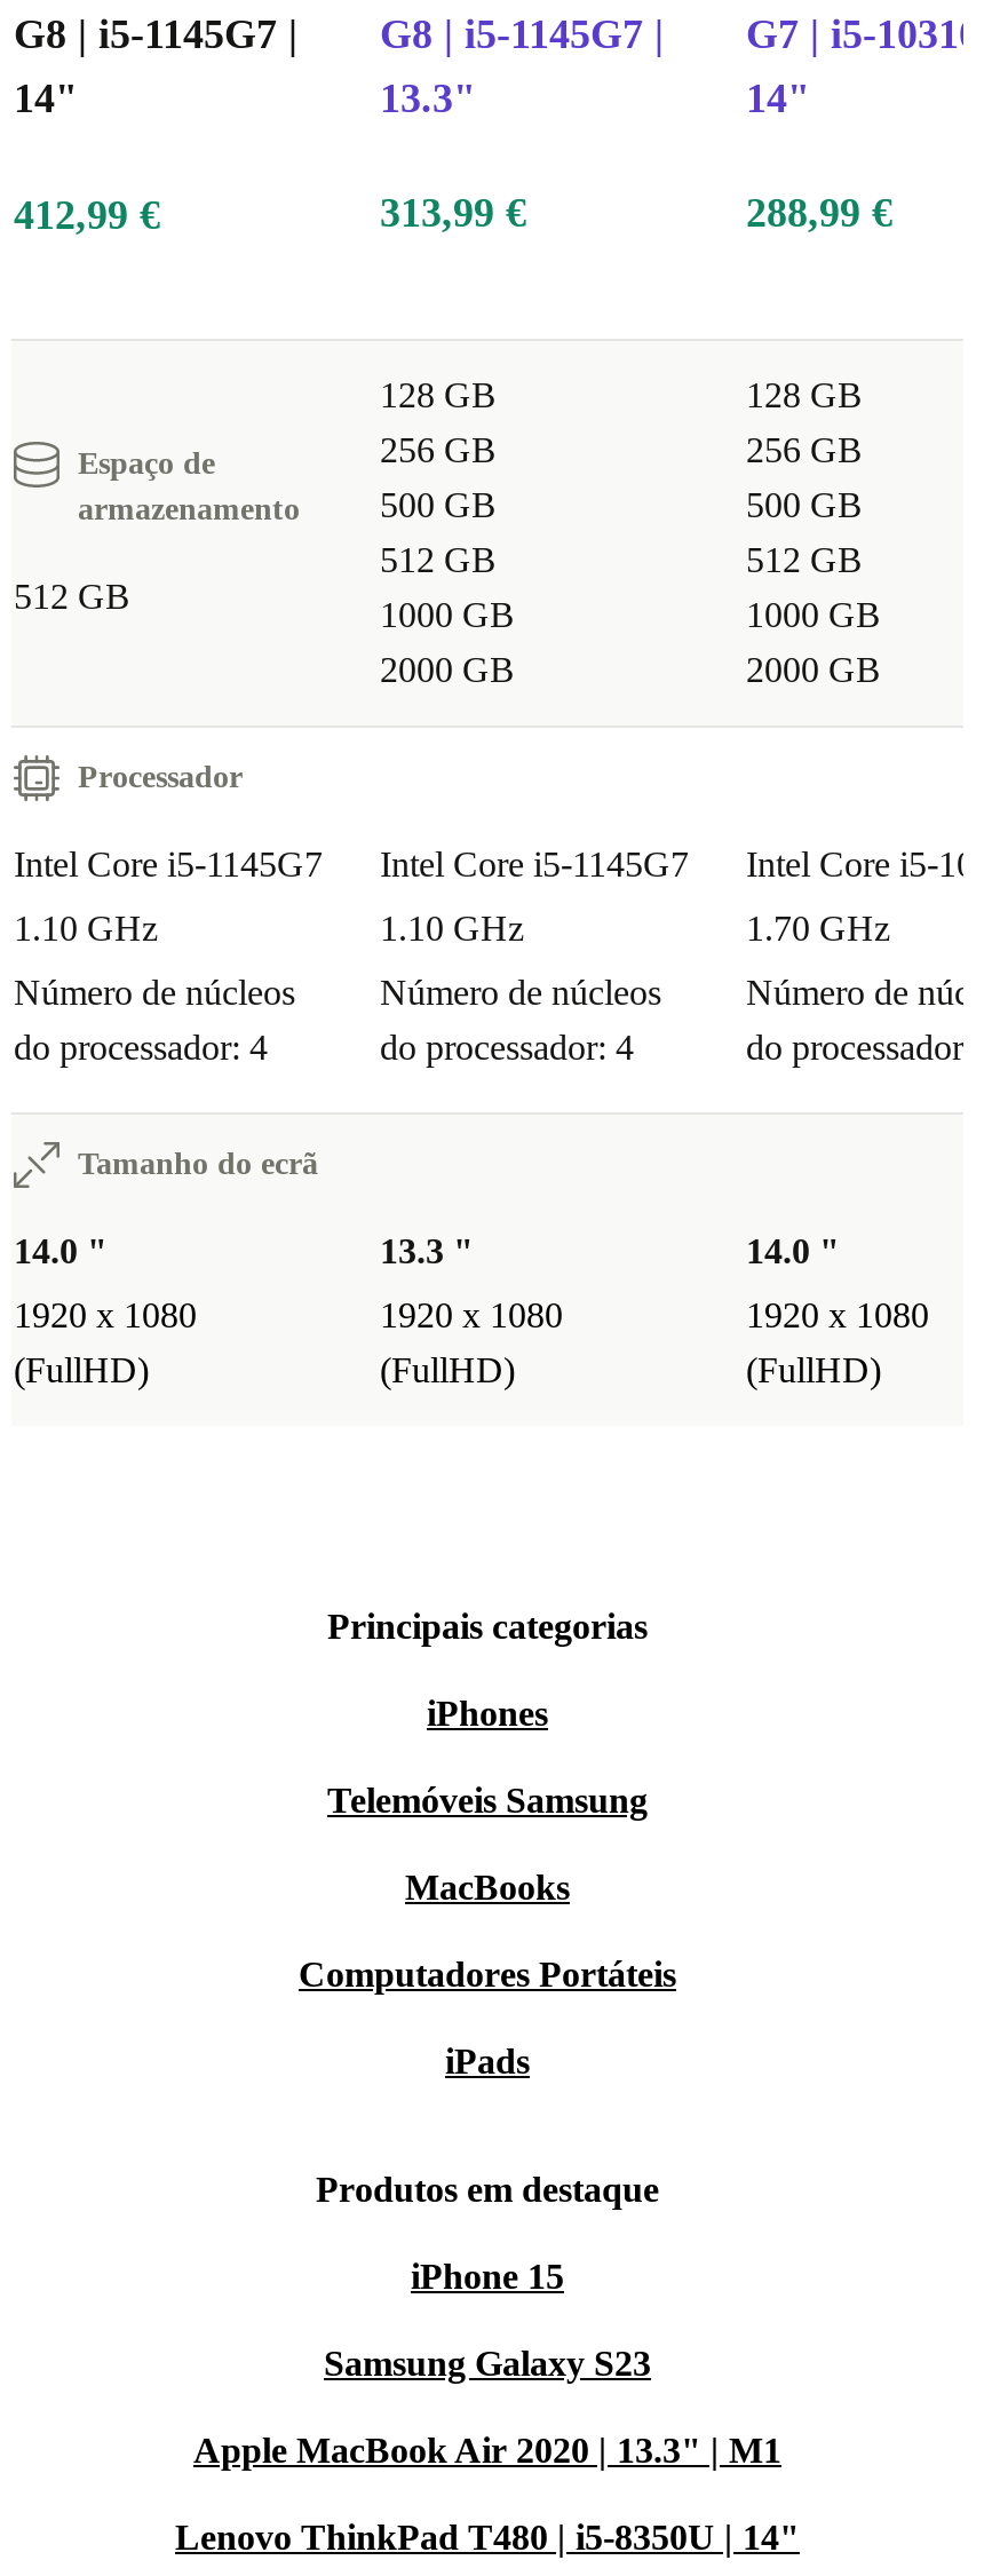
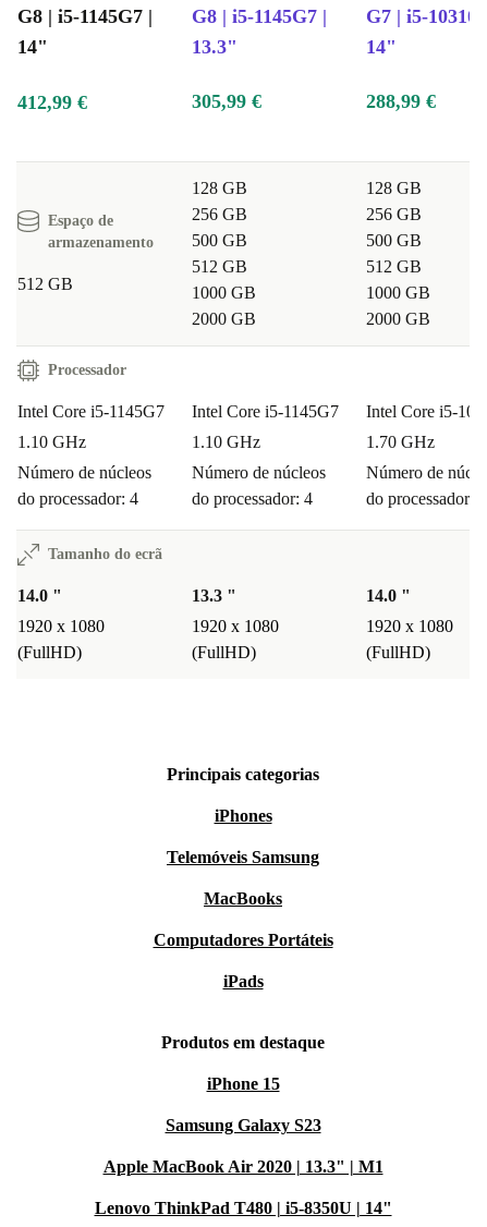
- 313,99 €
+ 305,99 €
